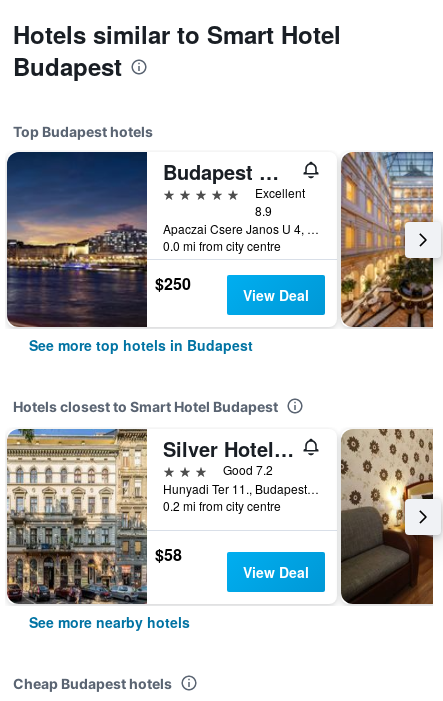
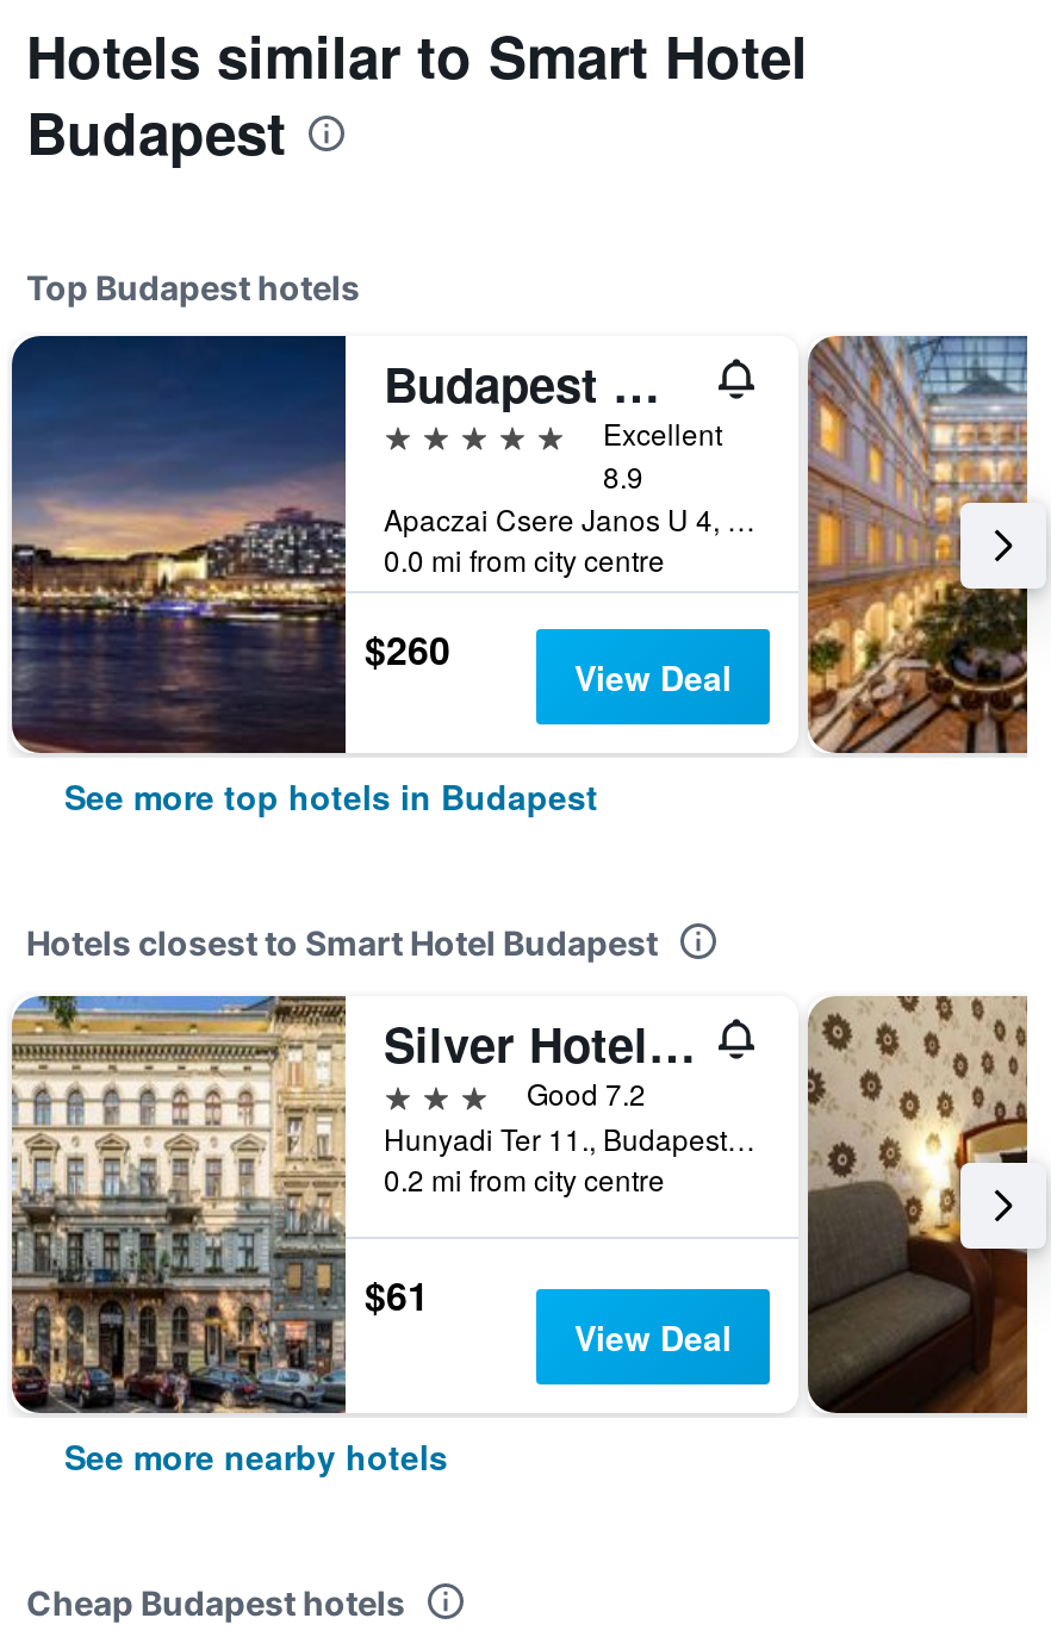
- $250
+ $260

- $58
+ $61
